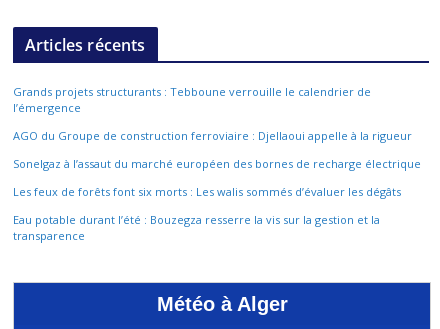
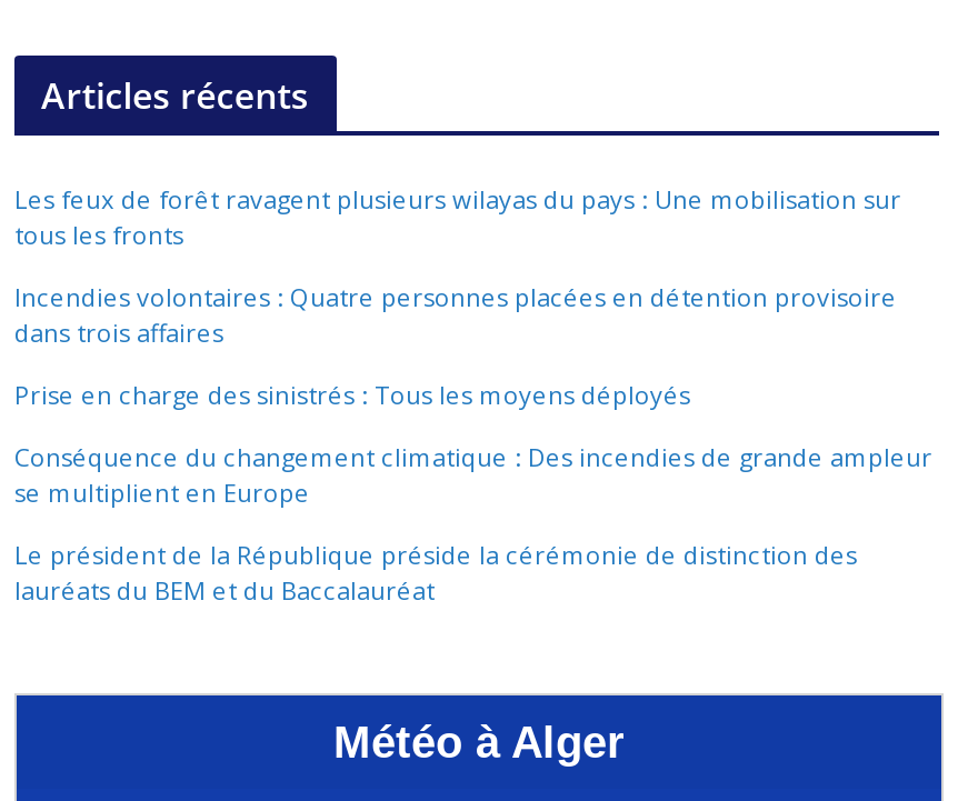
- Grands projets structurants : Tebboune verrouille le calendrier de
- l’émergence
+ Les feux de forêt ravagent plusieurs wilayas du pays : Une mobilisation sur
+ tous les fronts

- AGO du Groupe de construction ferroviaire : Djellaoui appelle à la rigueur
+ Incendies volontaires : Quatre personnes placées en détention provisoire
+ dans trois affaires

- Sonelgaz à l’assaut du marché européen des bornes de recharge électrique
+ Prise en charge des sinistrés : Tous les moyens déployés

- Les feux de forêts font six morts : Les walis sommés d’évaluer les dégâts
+ Conséquence du changement climatique : Des incendies de grande ampleur
+ se multiplient en Europe

- Eau potable durant l’été : Bouzegza resserre la vis sur la gestion et la
- transparence
+ Le président de la République préside la cérémonie de distinction des
+ lauréats du BEM et du Baccalauréat
